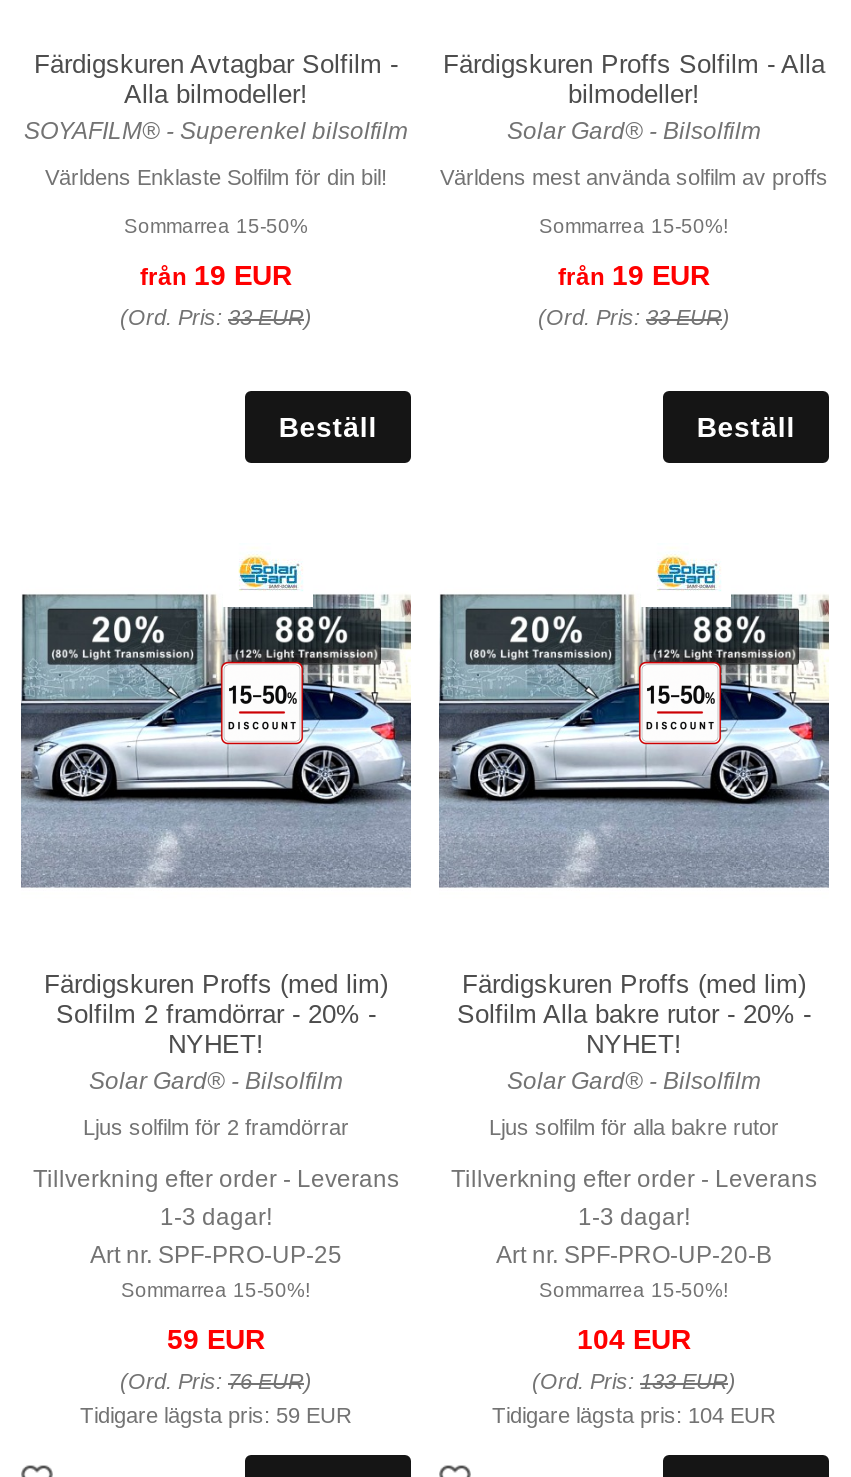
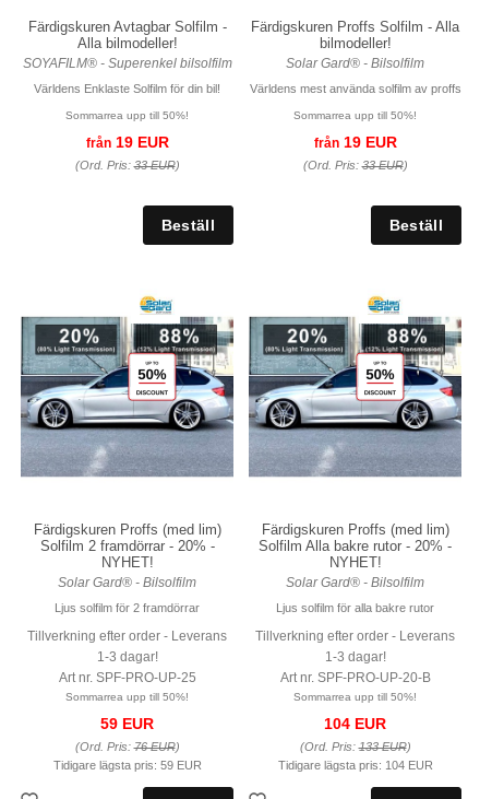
- Sommarrea 15-50%
+ Sommarrea upp till 50%!

- Sommarrea 15-50%!
+ Sommarrea upp till 50%!

- [image]
+ [image]

- [image]
+ [image]

- Sommarrea 15-50%!
+ Sommarrea upp till 50%!

- Sommarrea 15-50%!
+ Sommarrea upp till 50%!
